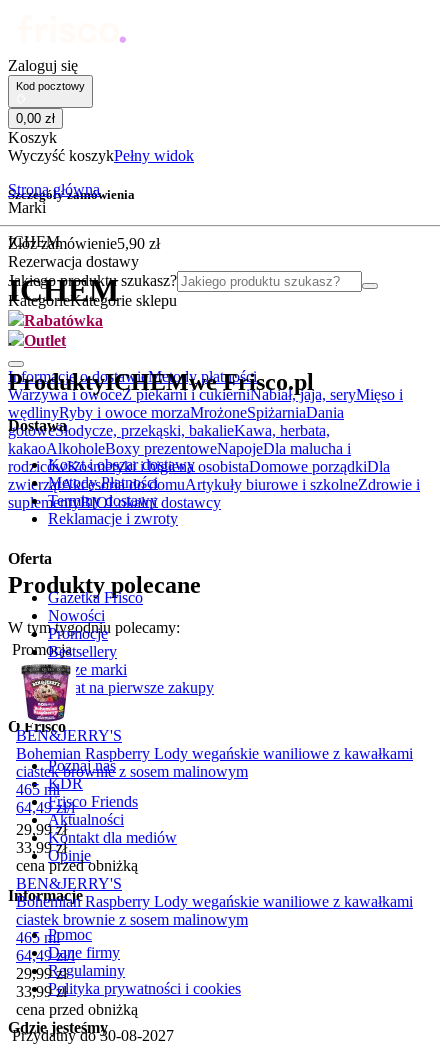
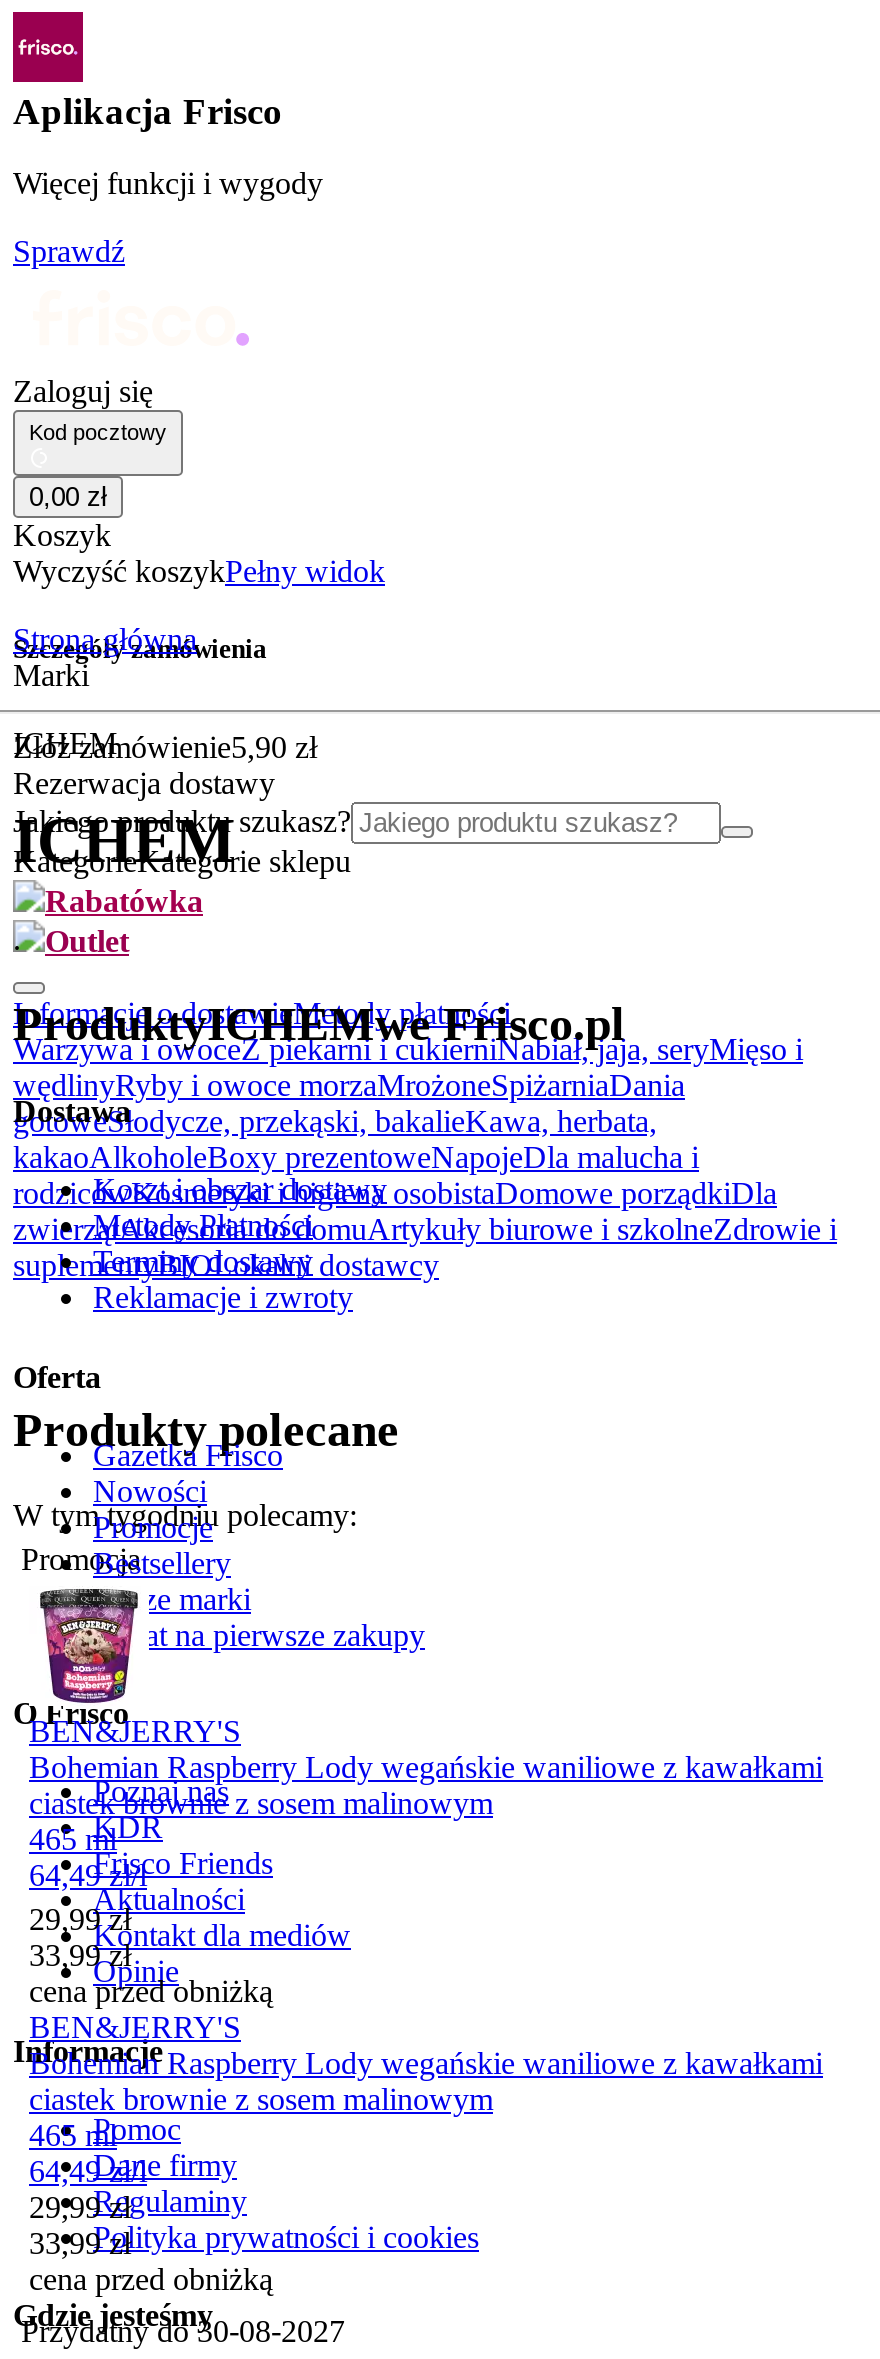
+ [image]
+ Aplikacja Frisco
+ Więcej funkcji i wygody
+ Sprawdź
